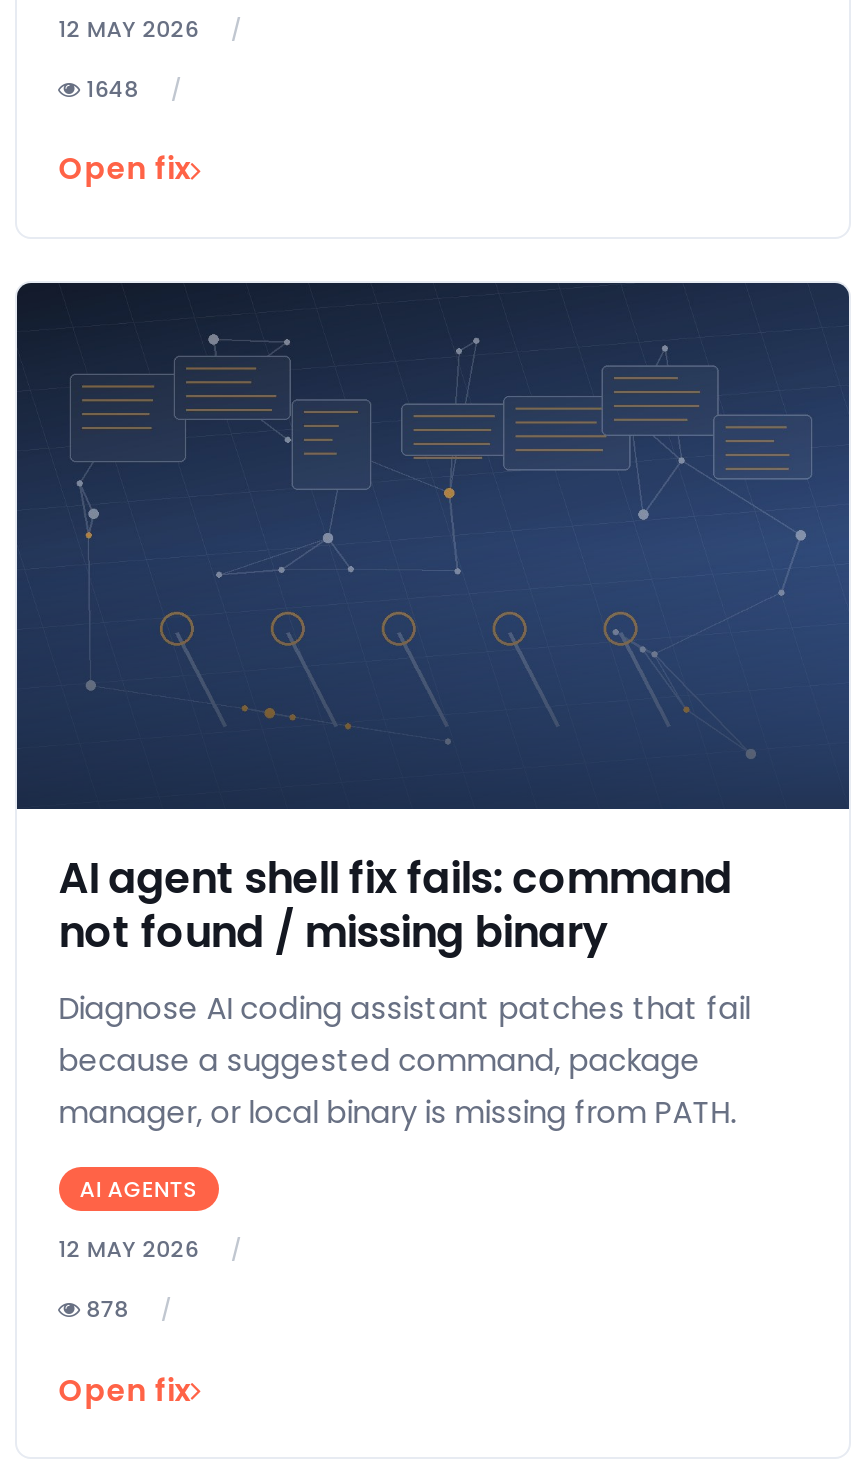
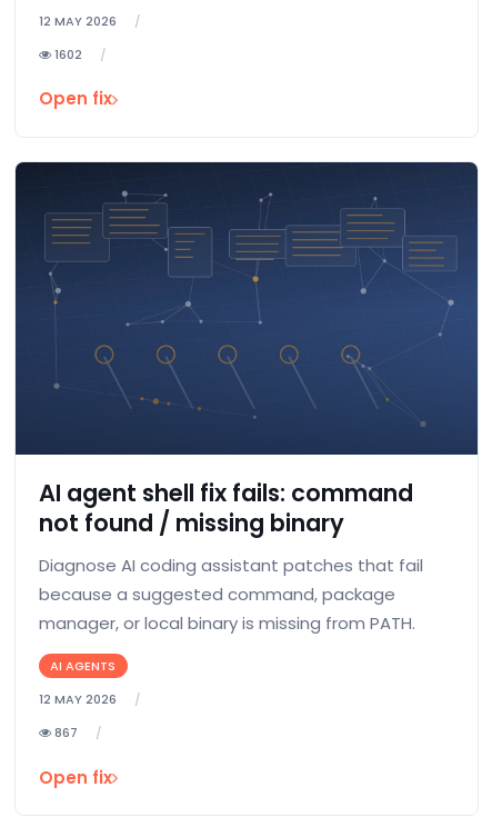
- 1648
+ 1602

- 878
+ 867
